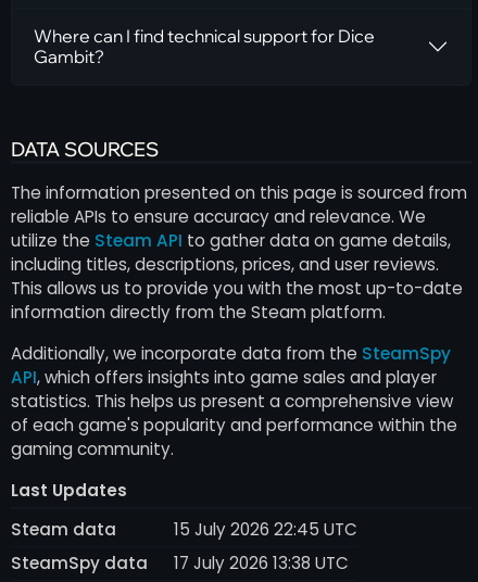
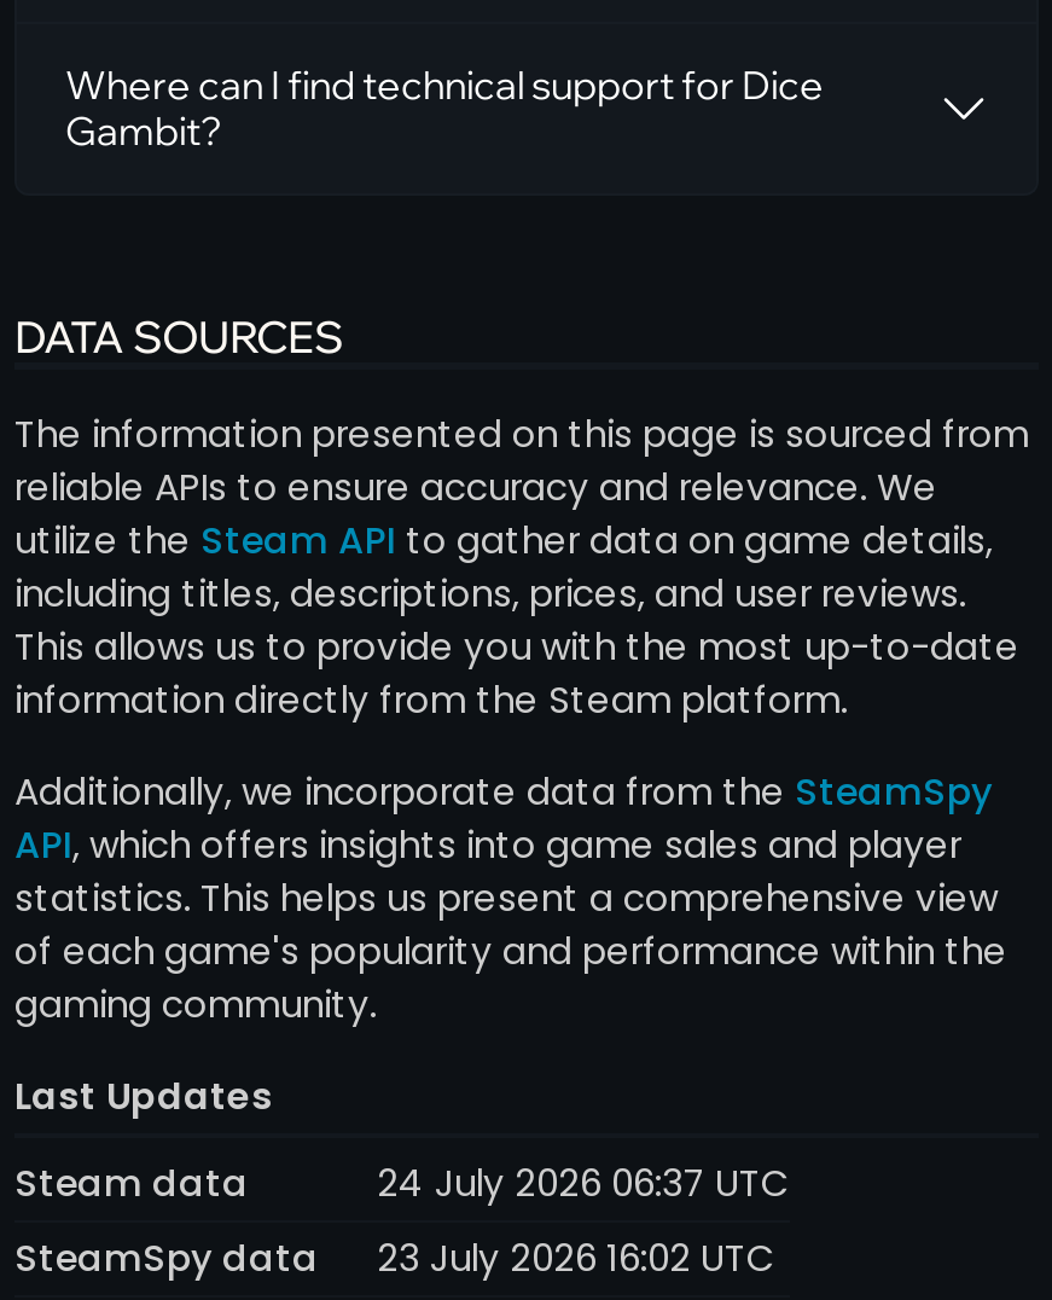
- 15 July 2026 22:45 UTC
+ 24 July 2026 06:37 UTC

- SteamSpy data 17 July 2026 13:38 UTC
+ SteamSpy data 23 July 2026 16:02 UTC
